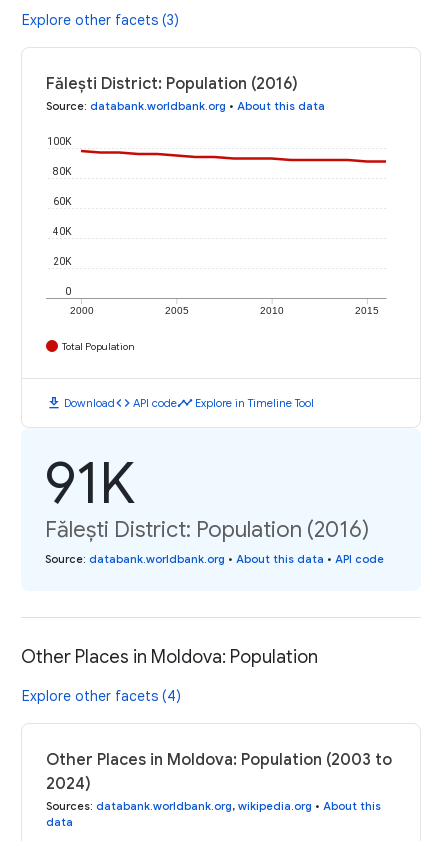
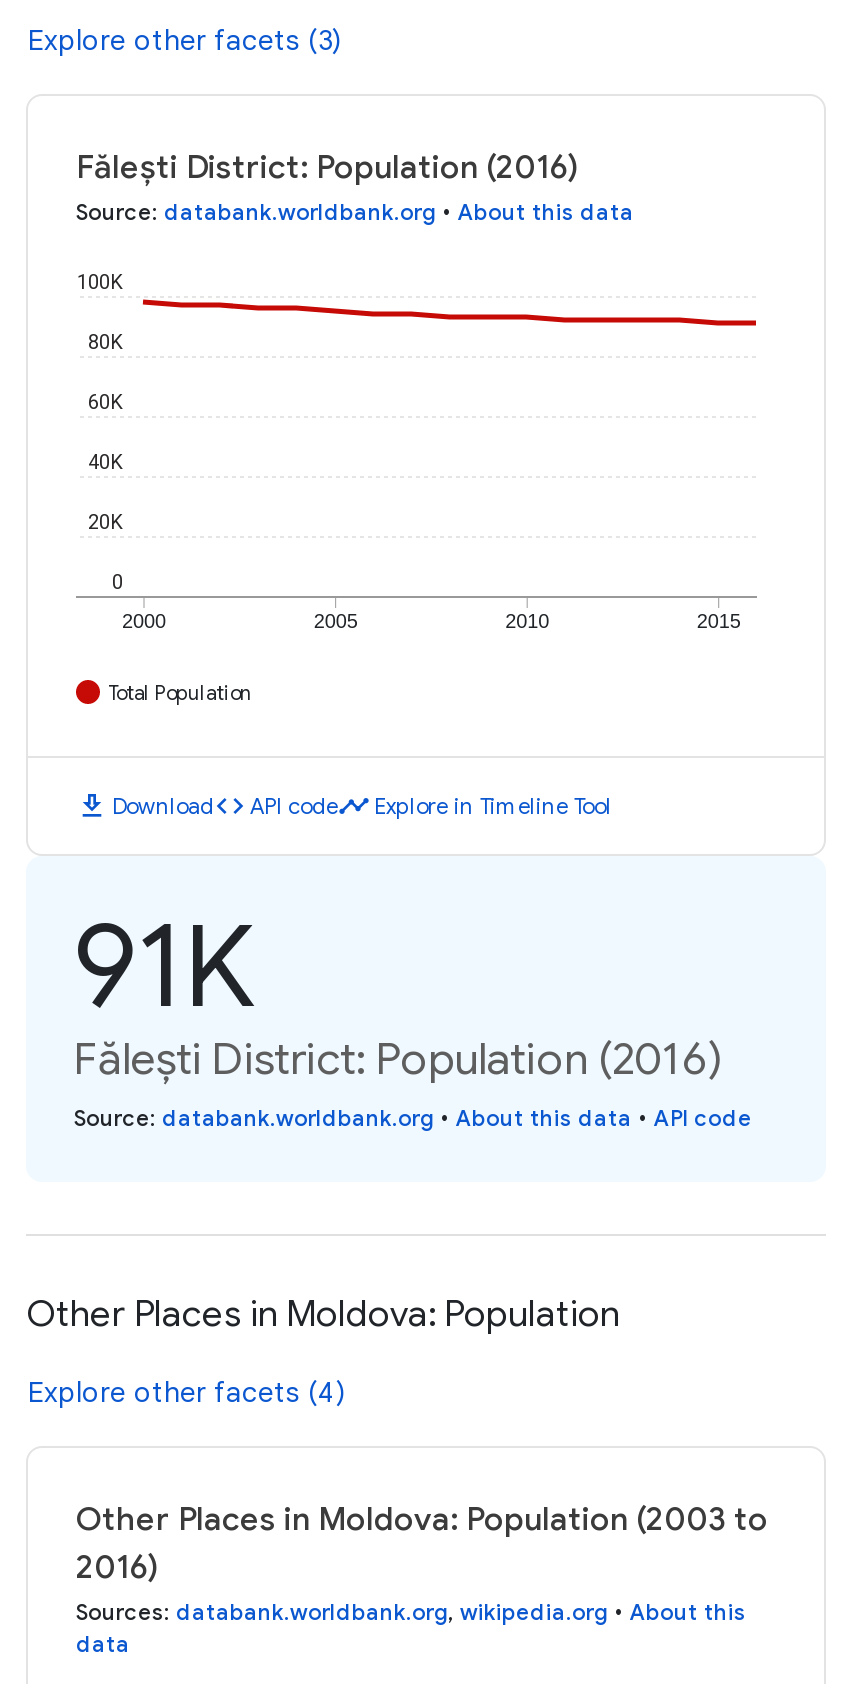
- 2024)
+ 2016)
